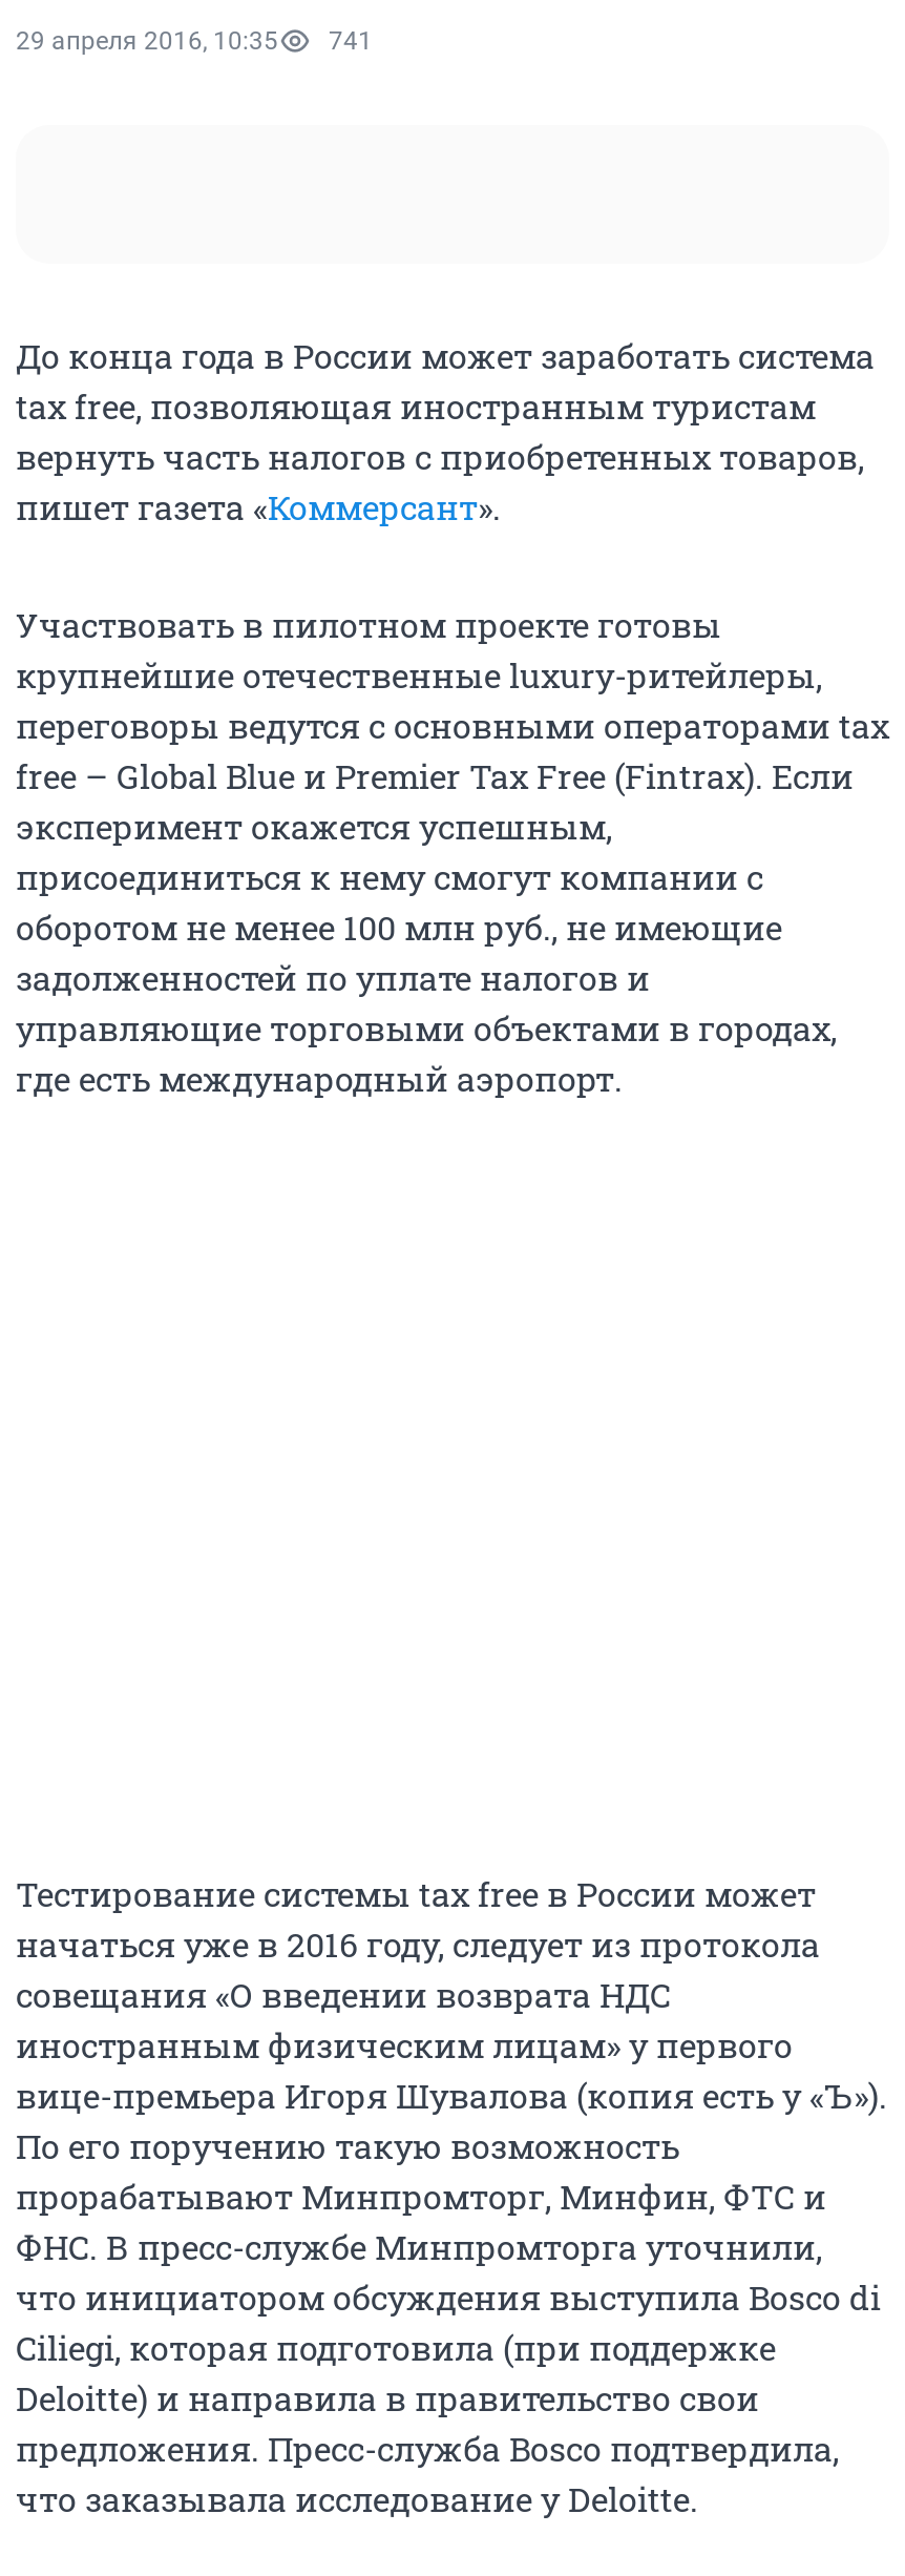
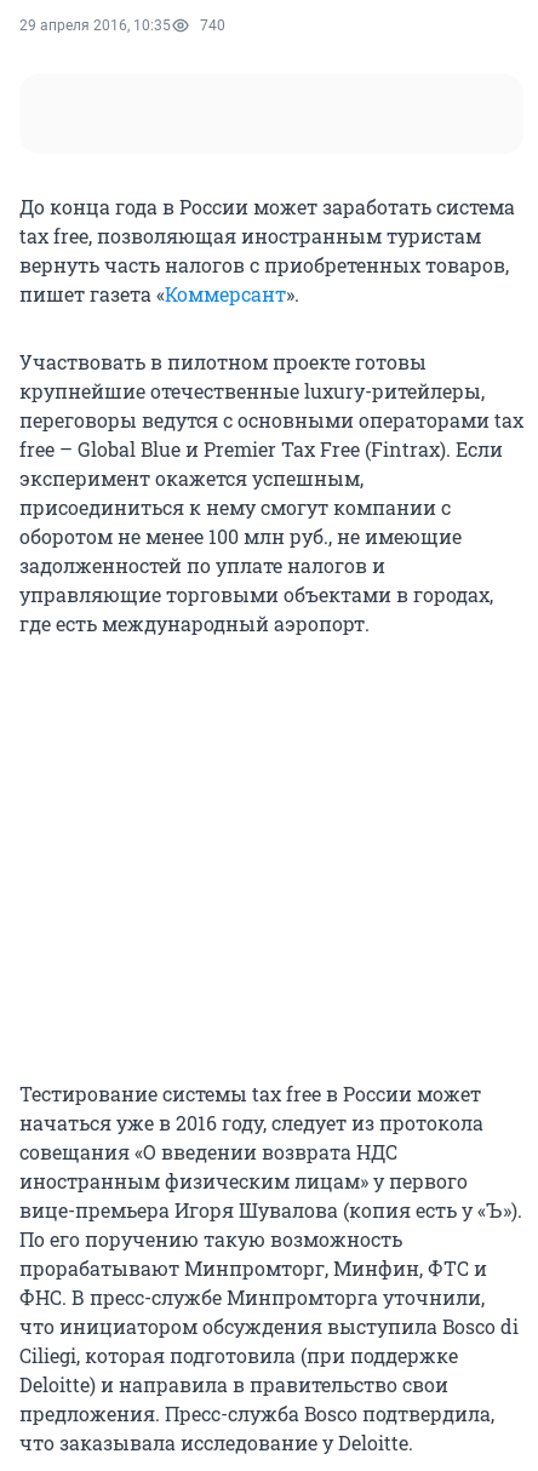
- 29 апреля 2016, 10:35 741
+ 29 апреля 2016, 10:35 740
